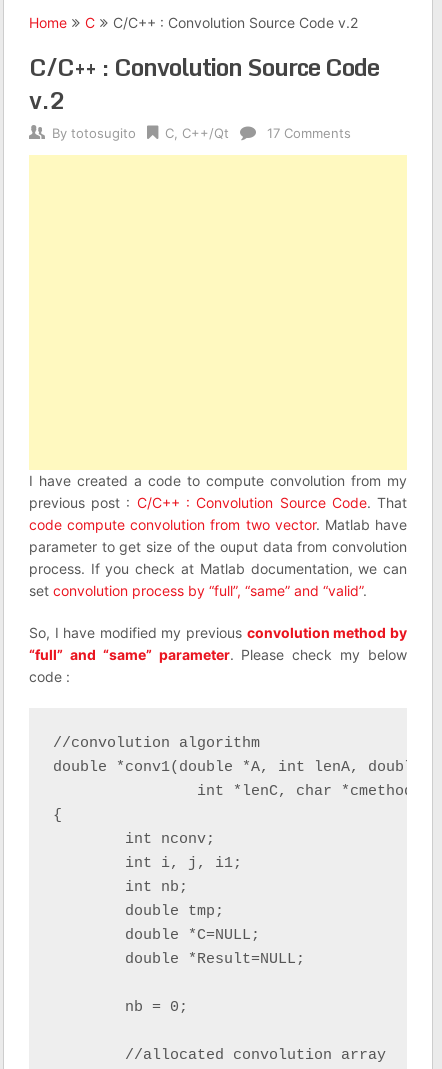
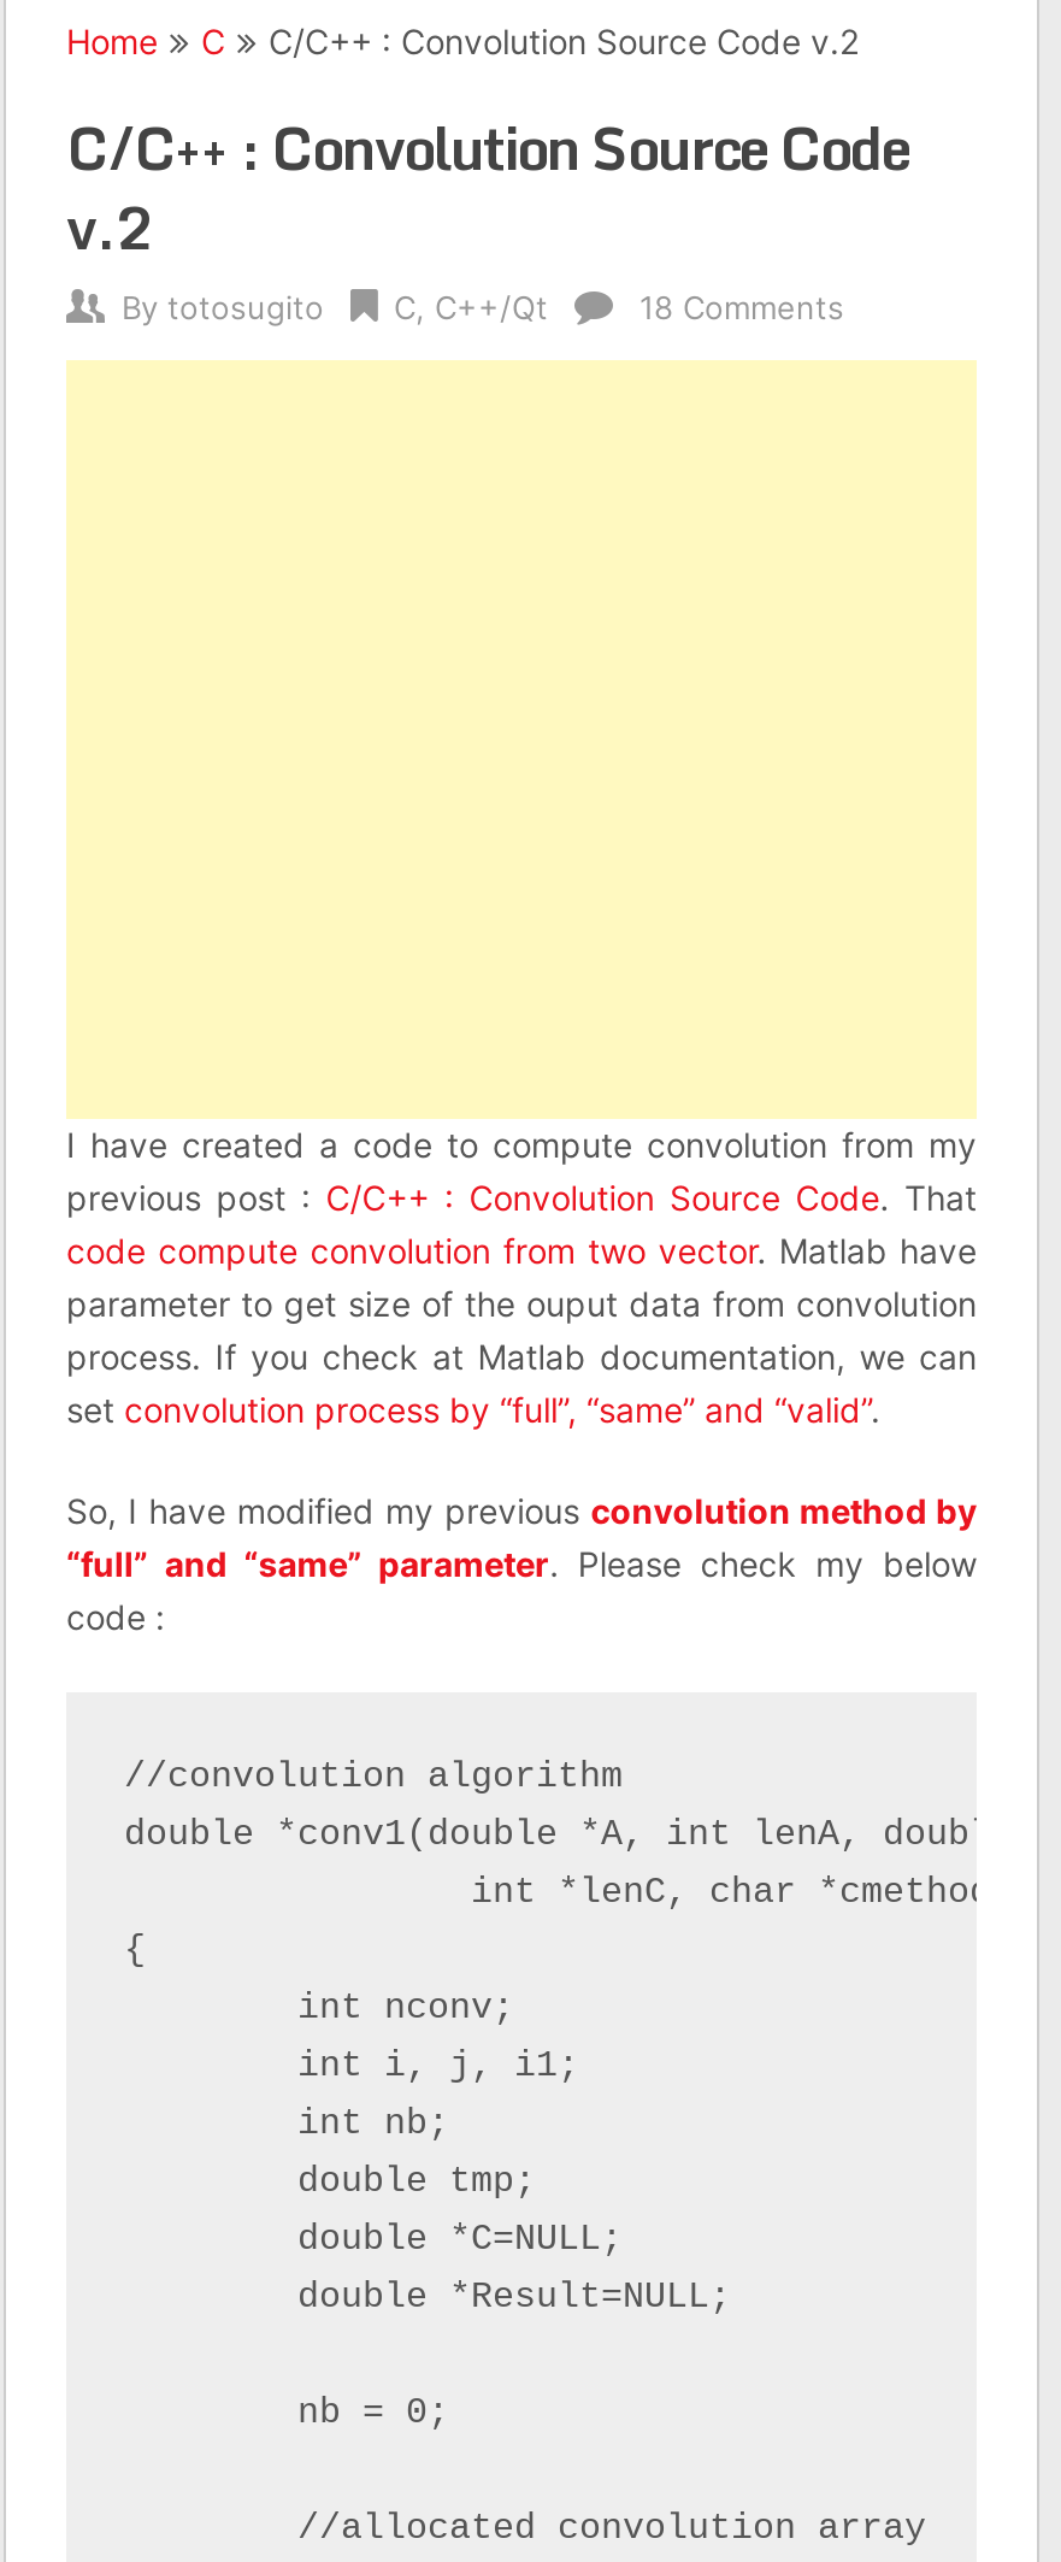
- 17 Comments
+ 18 Comments
